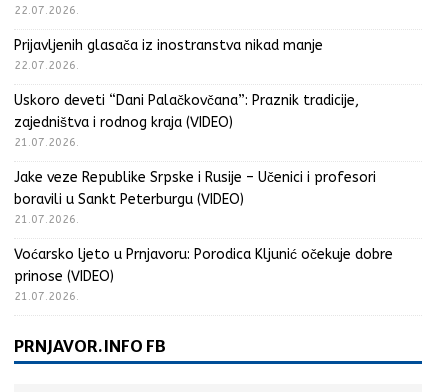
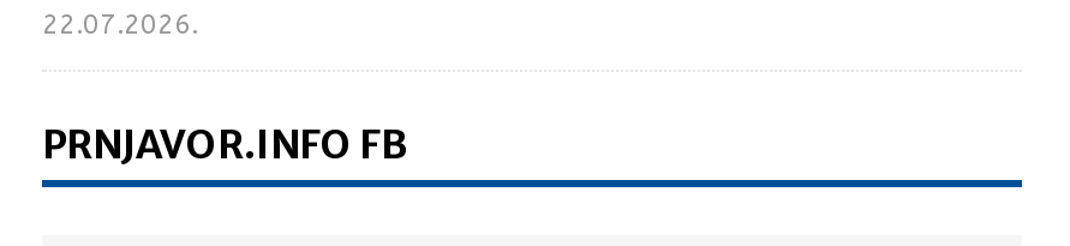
- Prijavljenih glasača iz inostranstva nikad manje
- 22.07.2026.
- Uskoro deveti “Dani Palačkovčana”: Praznik tradicije,
- zajedništva i rodnog kraja (VIDEO)
- 21.07.2026.
- Jake veze Republike Srpske i Rusije – Učenici i profesori
- boravili u Sankt Peterburgu (VIDEO)
- 21.07.2026.
- Voćarsko ljeto u Prnjavoru: Porodica Kljunić očekuje dobre
- prinose (VIDEO)
- 21.07.2026.
